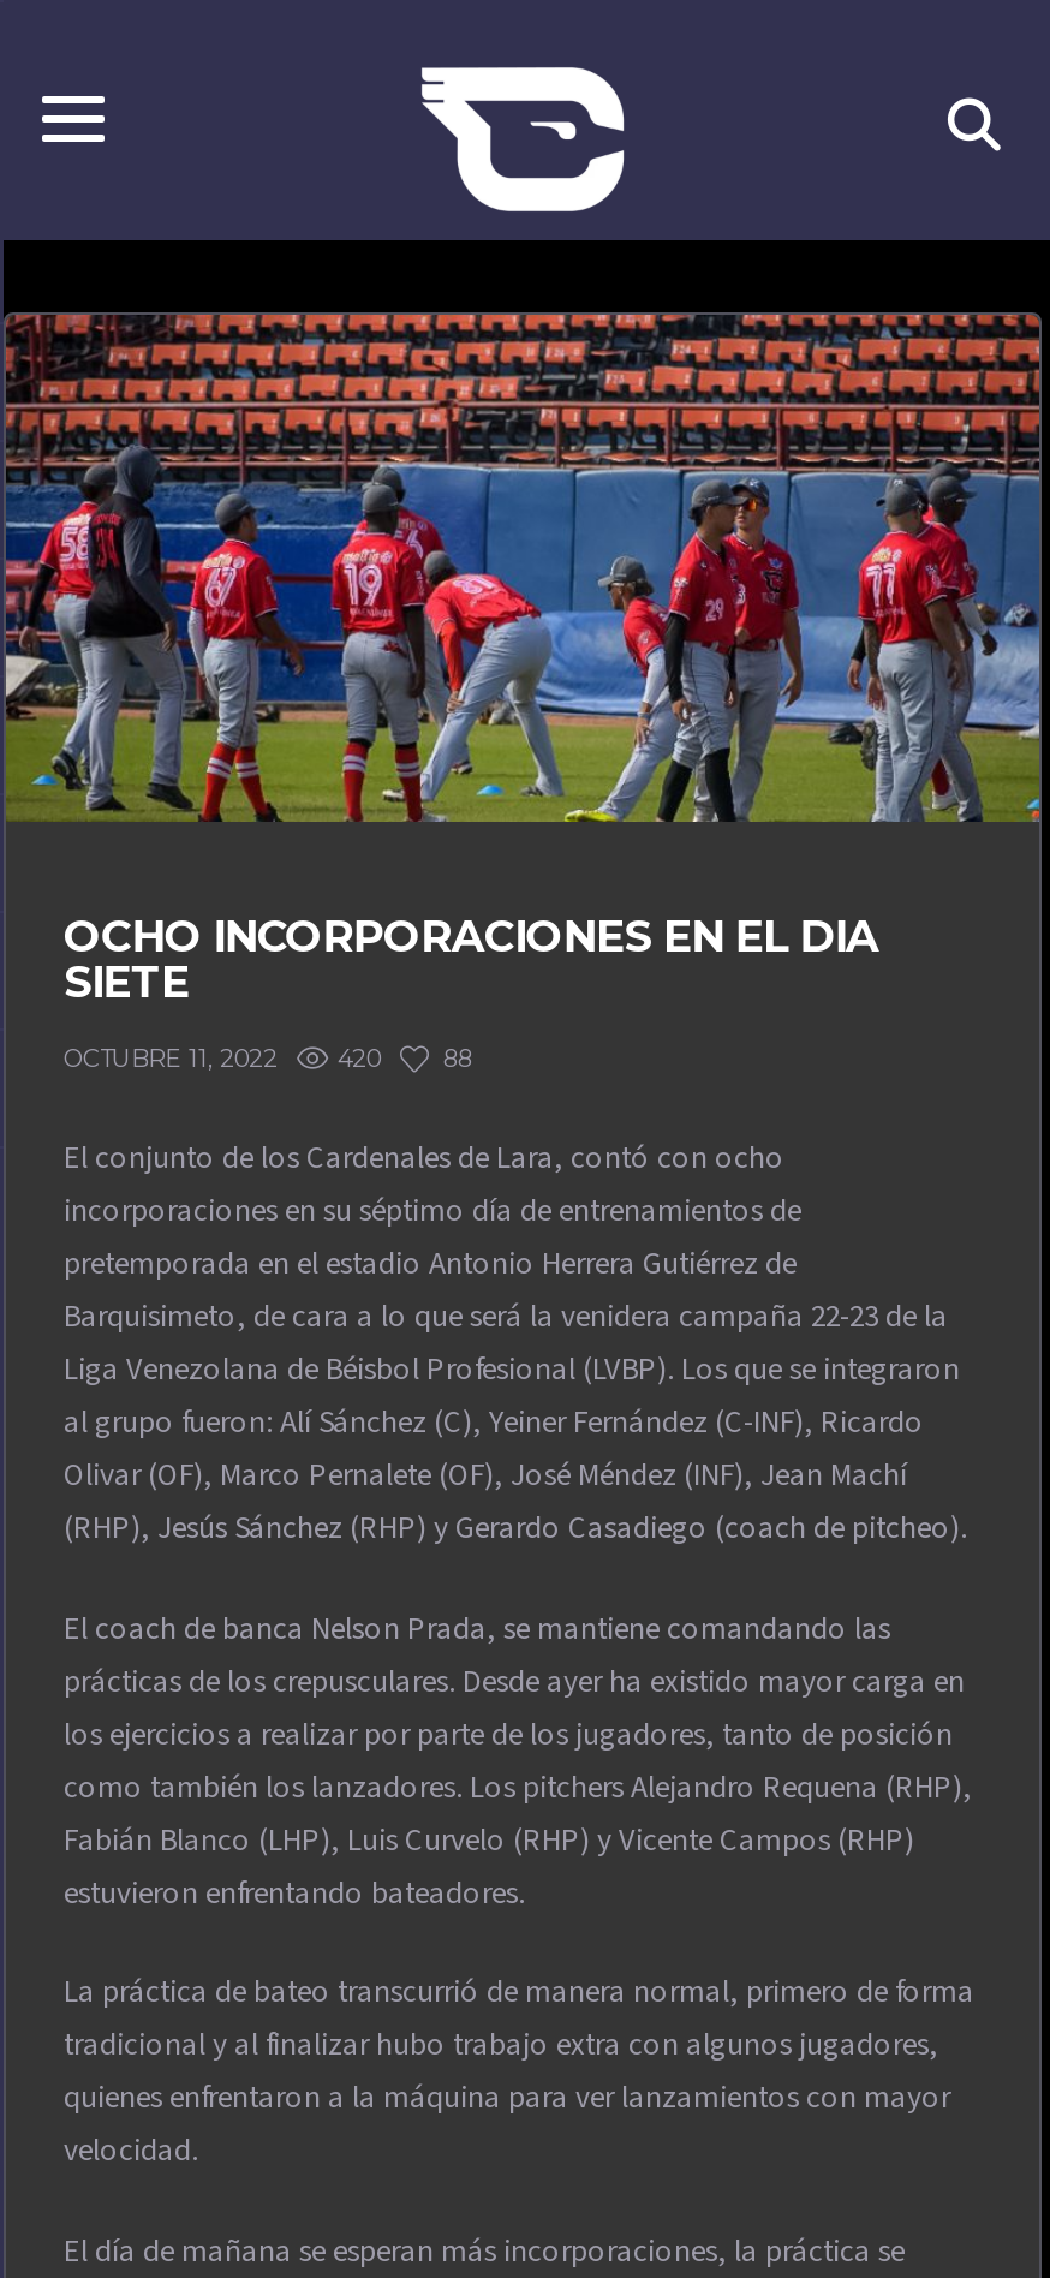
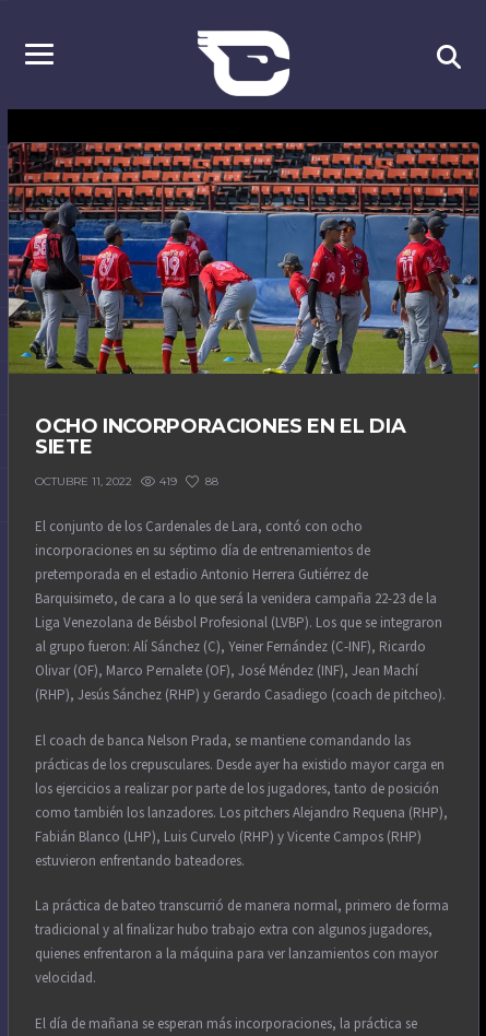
- OCTUBRE 11, 2022 420 88
+ OCTUBRE 11, 2022 419 88
